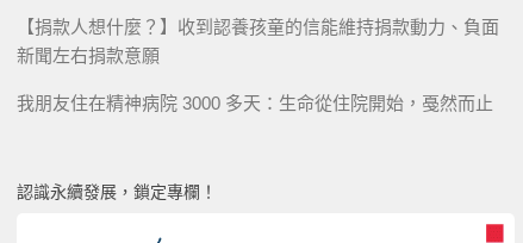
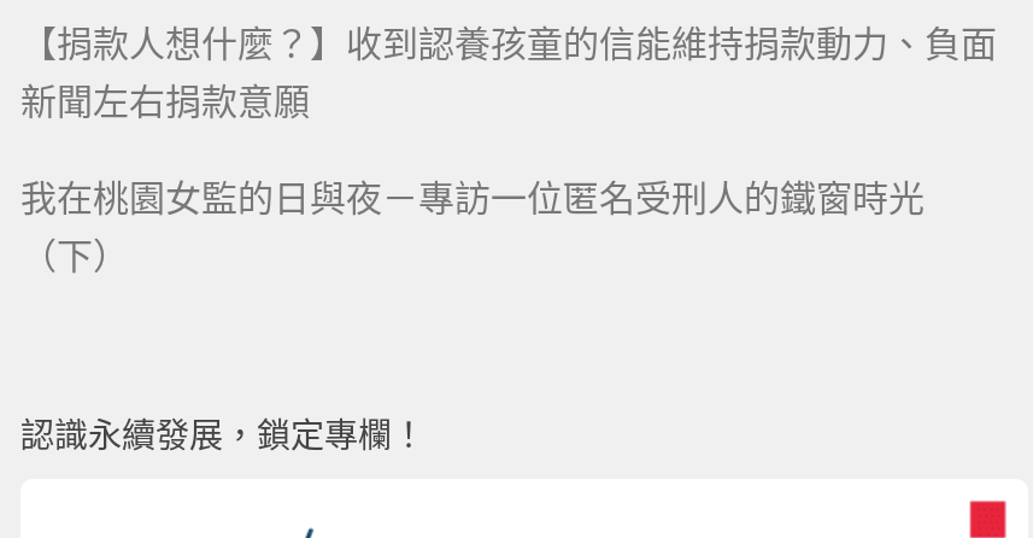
- 我朋友住在精神病院 3000 多天：生命從住院開始，戞然而止
+ 我在桃園女監的日與夜－專訪一位匿名受刑人的鐵窗時光
+ （下）
